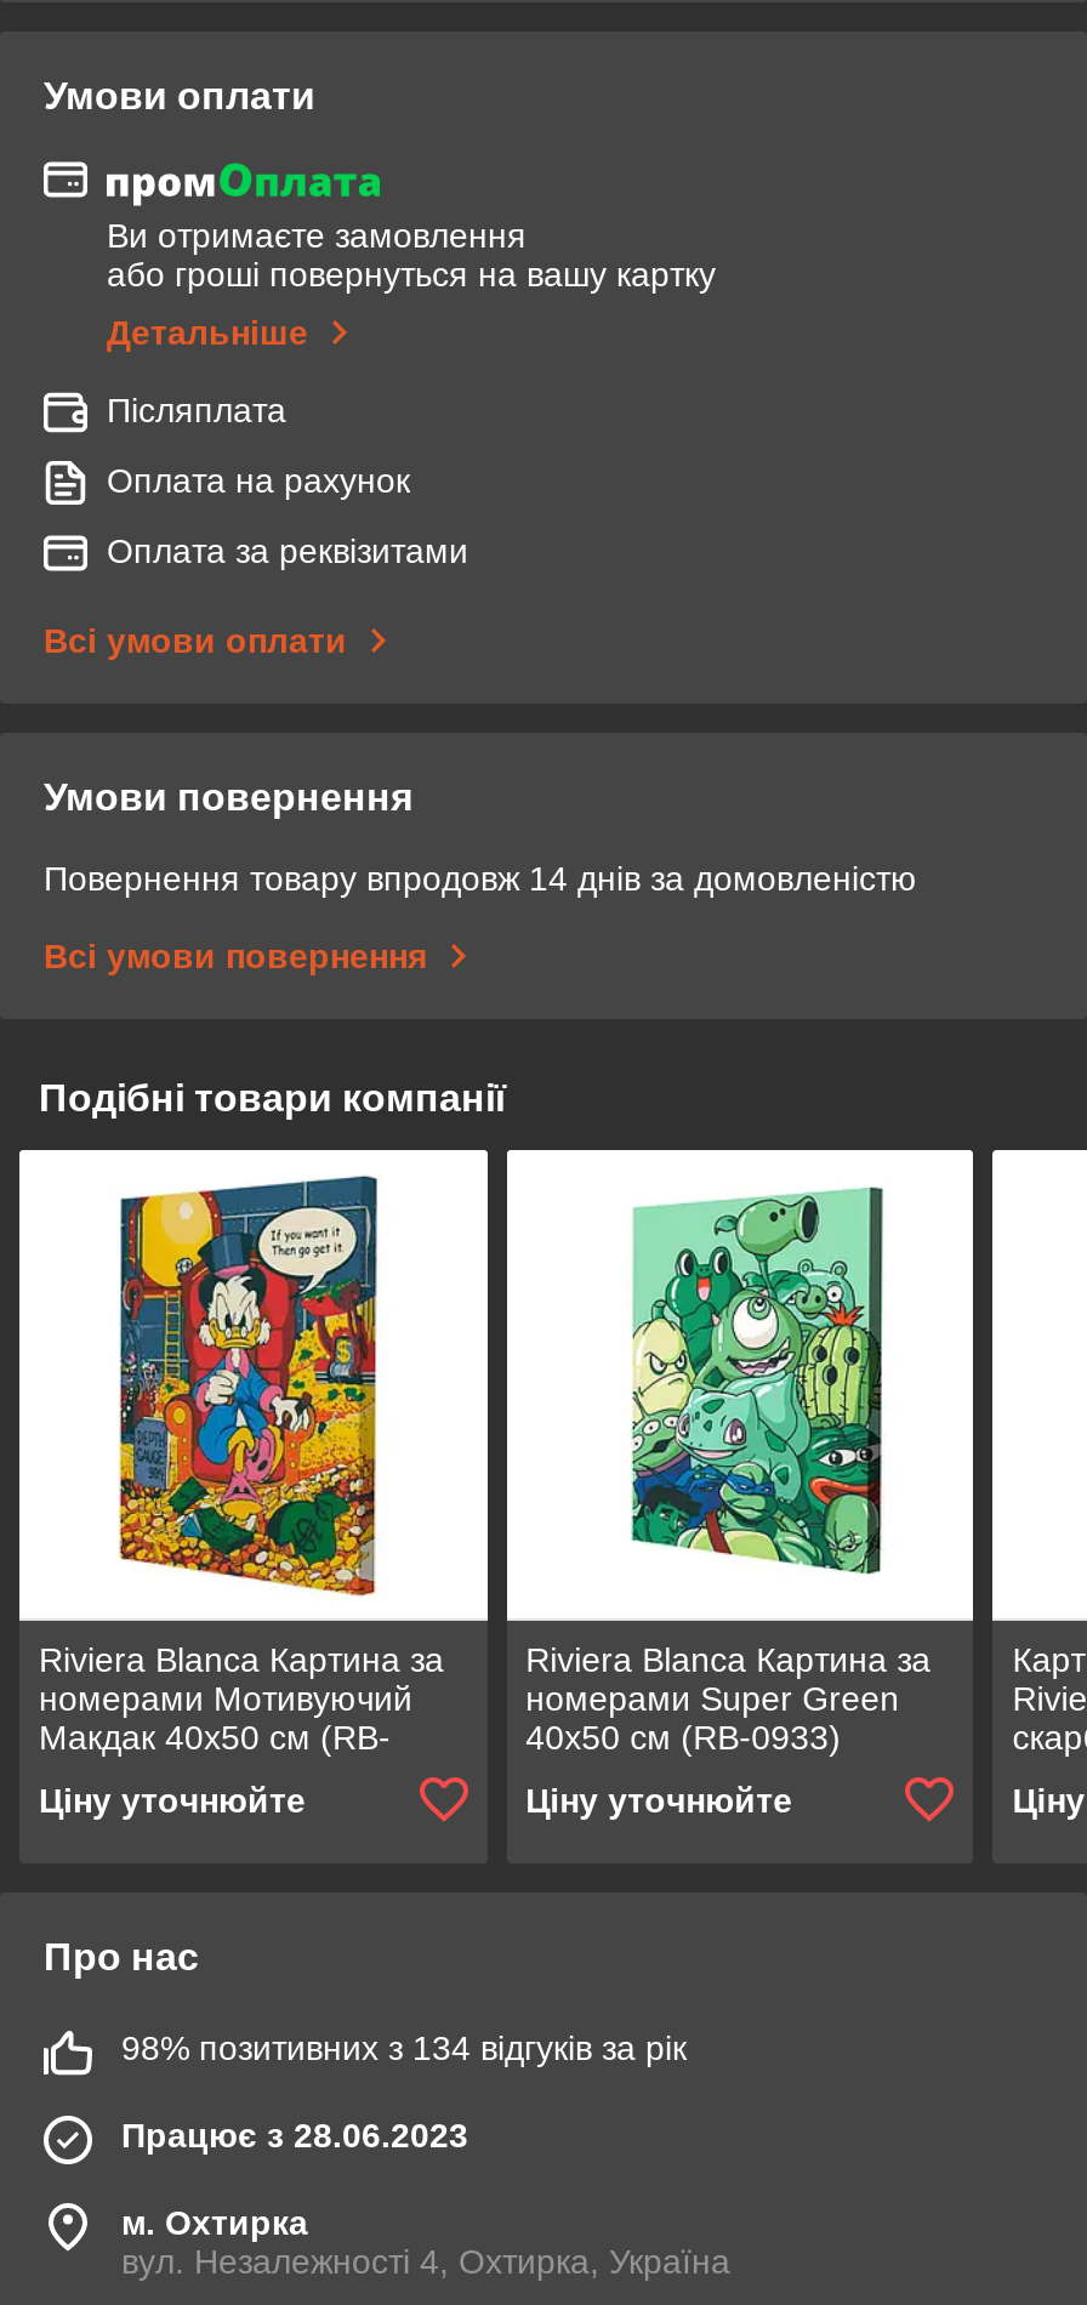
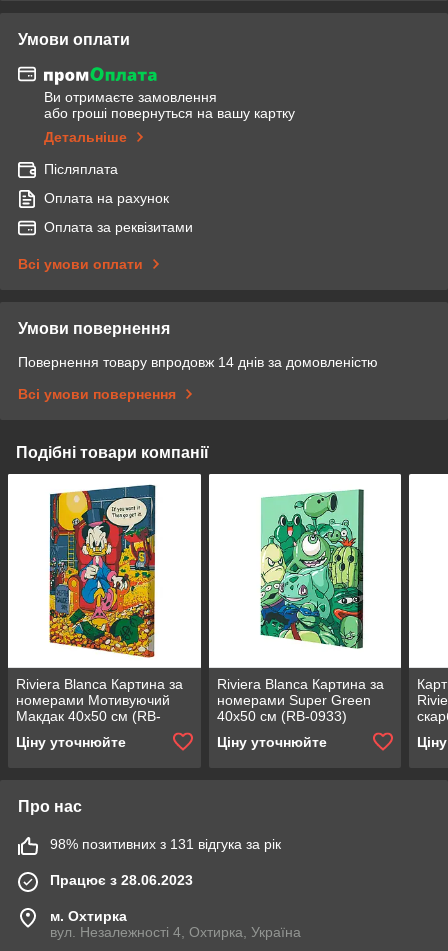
- 98% позитивних з 134 відгуків за рік
+ 98% позитивних з 131 відгука за рік
